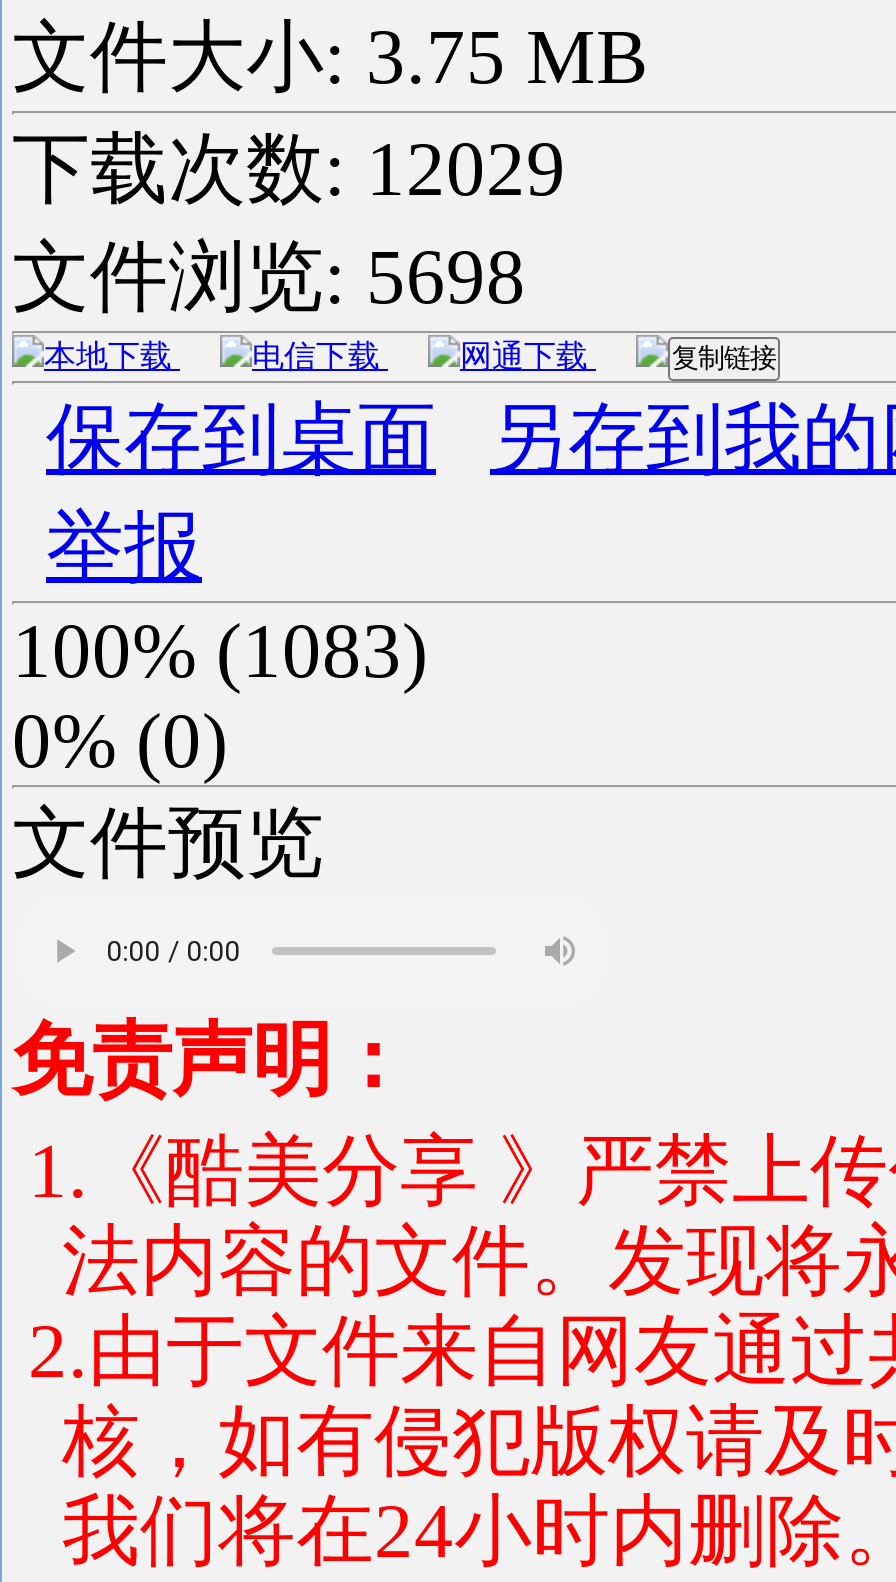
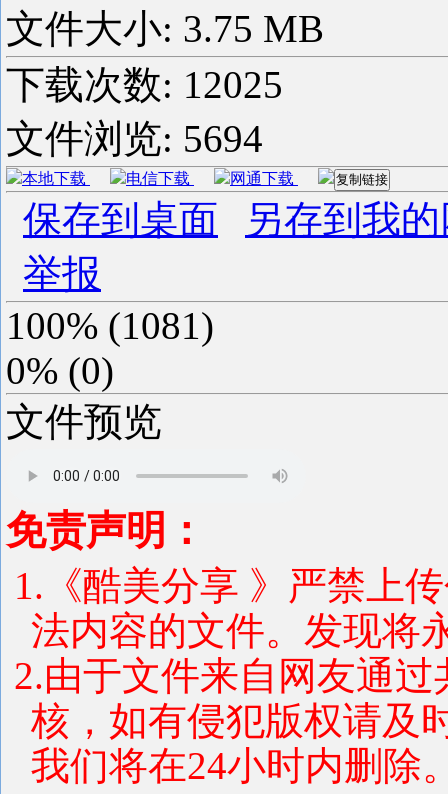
- 下载次数: 12029
+ 下载次数: 12025

- 文件浏览: 5698
+ 文件浏览: 5694

- 100% (1083)
+ 100% (1081)
